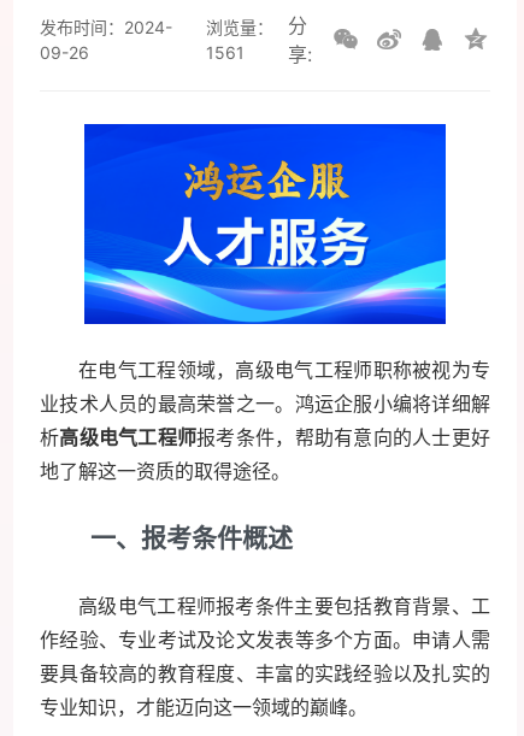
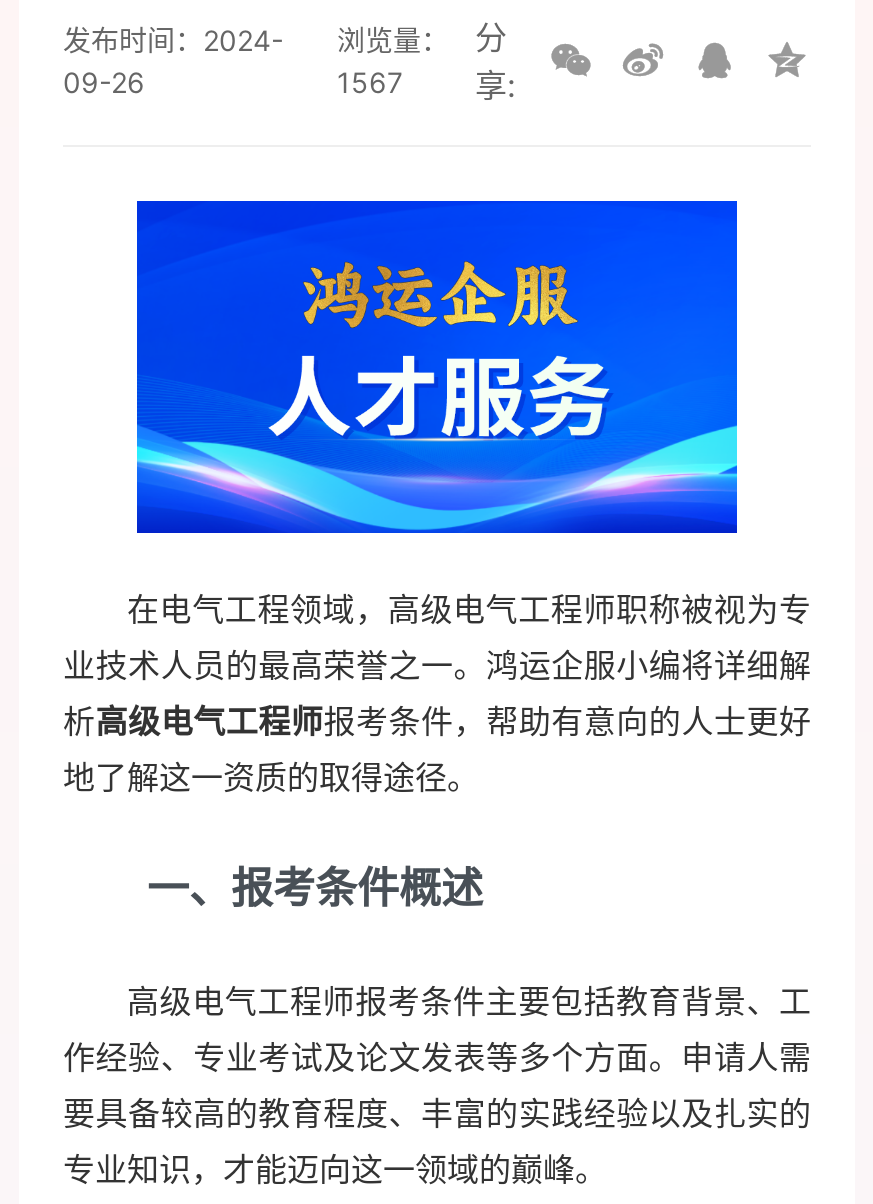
- 1561
+ 1567
